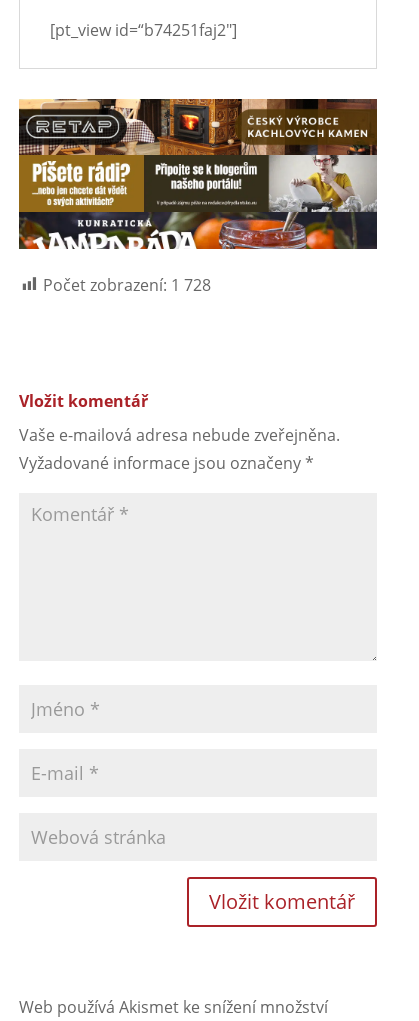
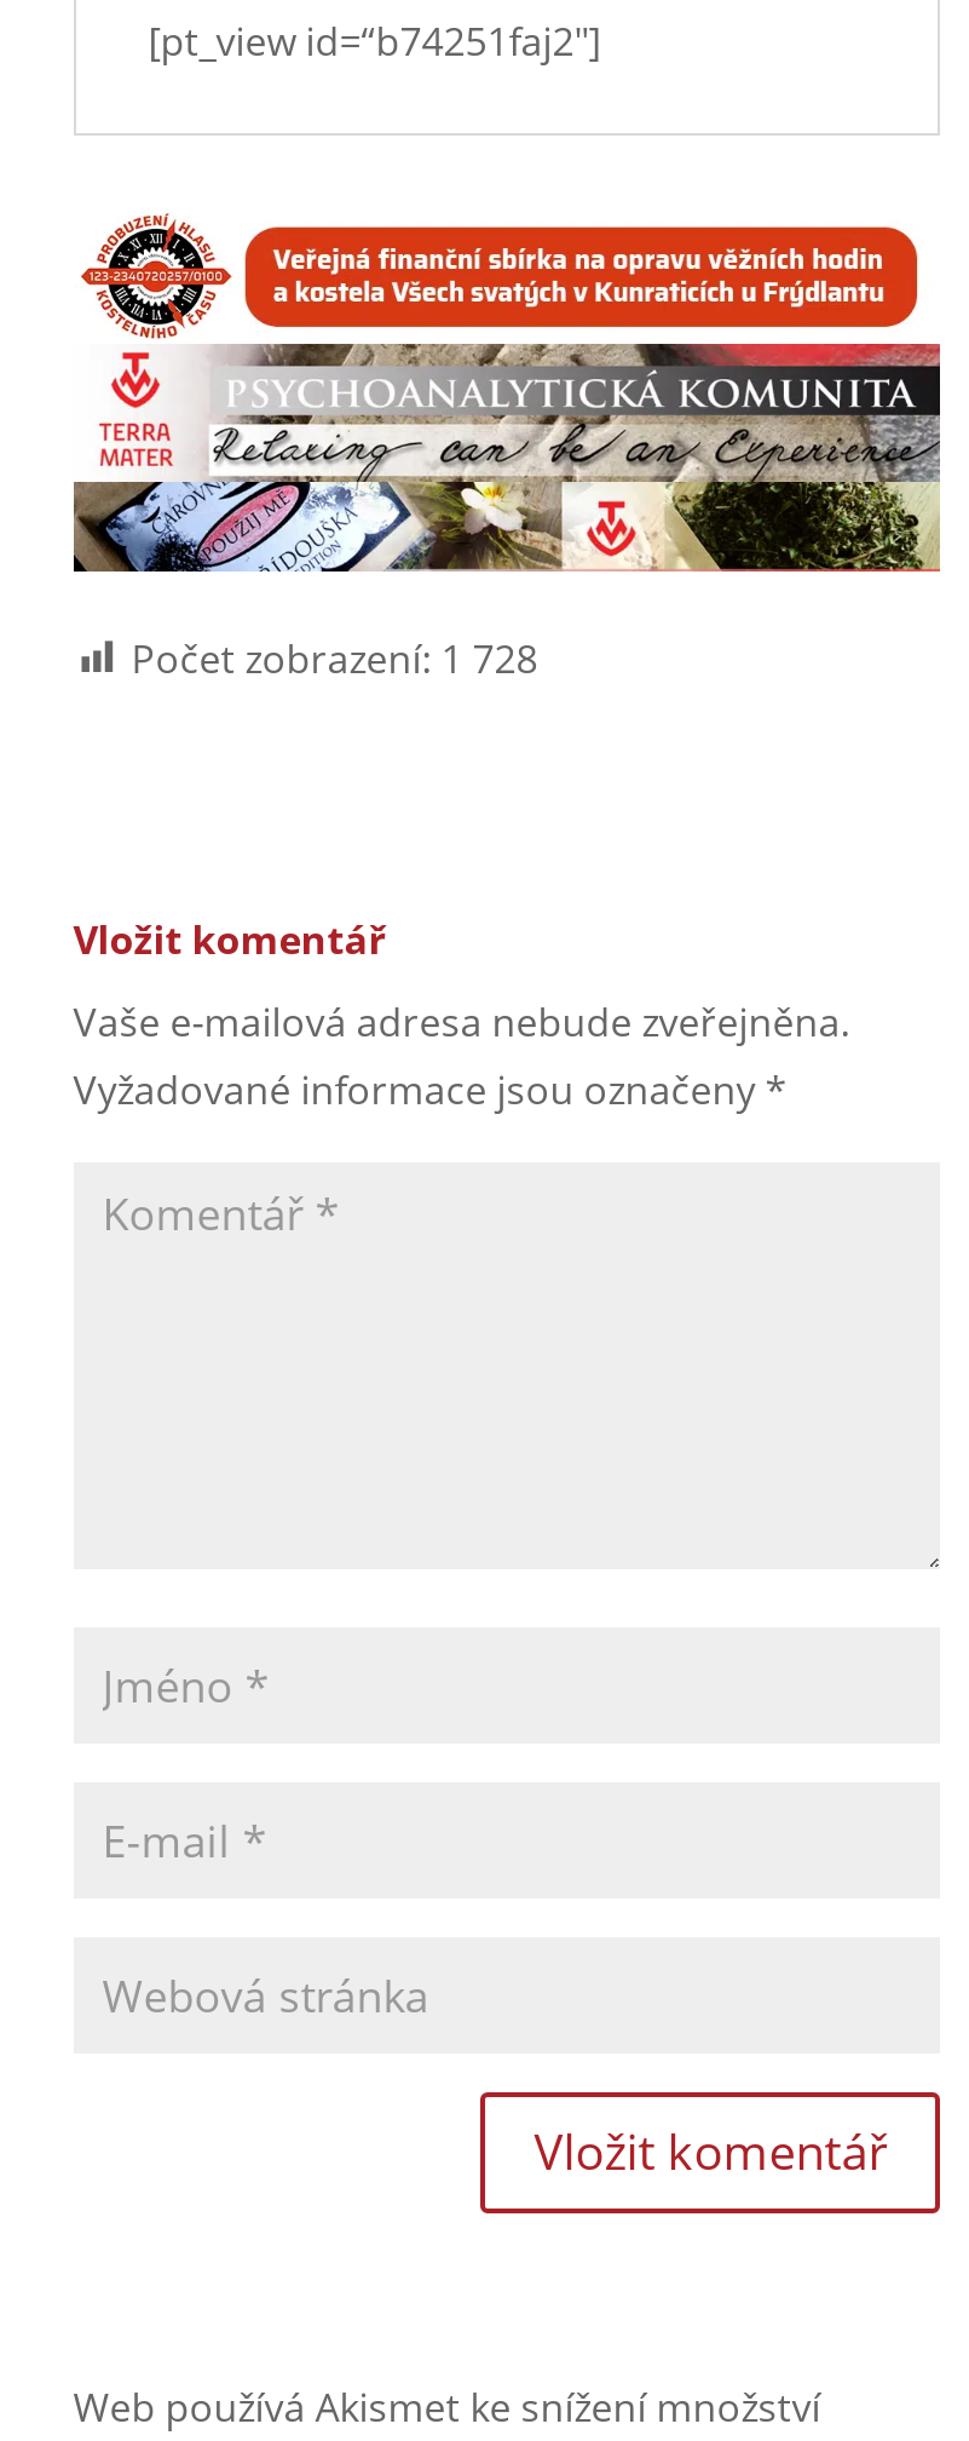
- [image]
+ [image]
